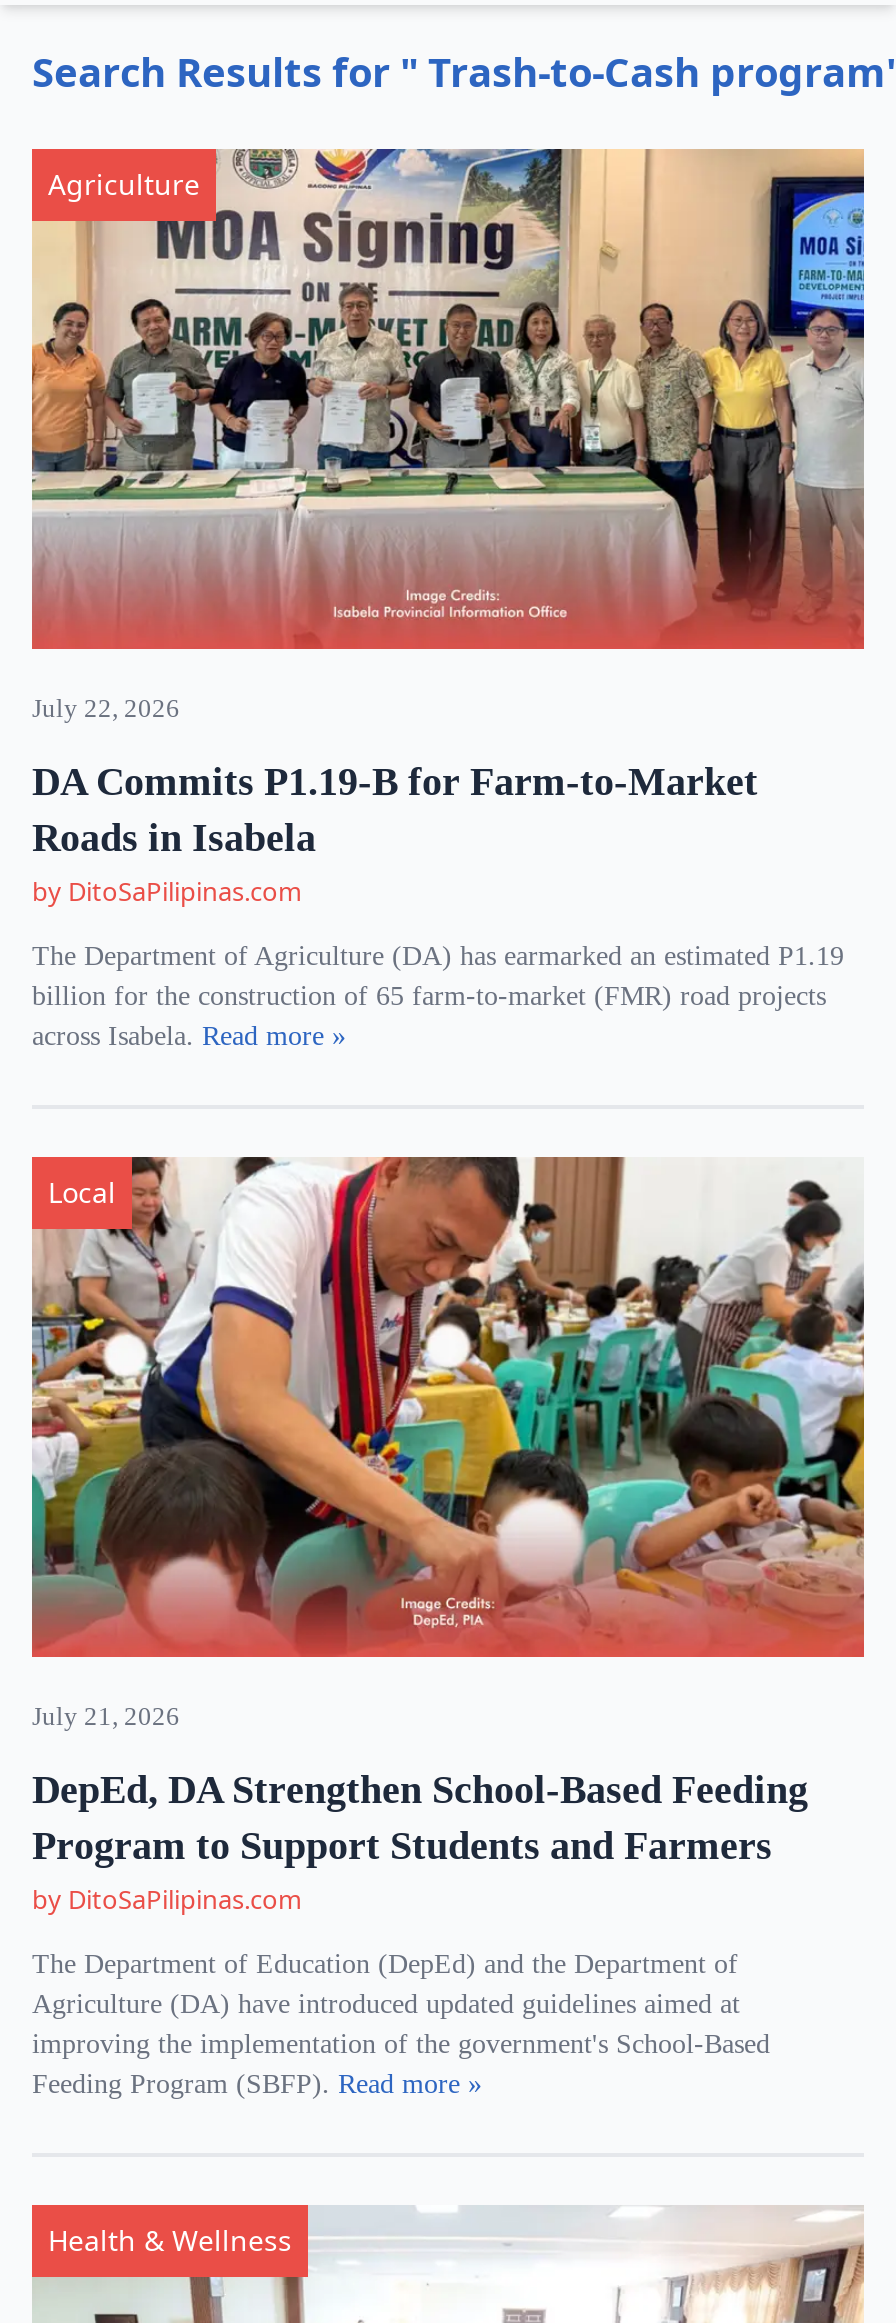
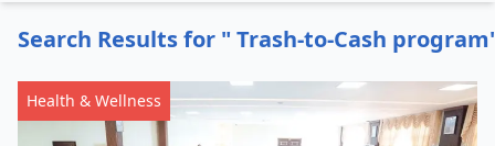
- [image]
- Agriculture

- July 22, 2026
- DA Commits P1.19-B for Farm-to-Market
- Roads in Isabela
- by DitoSaPilipinas.com
- The Department of Agriculture (DA) has earmarked an estimated P1.19
- billion for the construction of 65 farm-to-market (FMR) road projects
- across Isabela. Read more »

- [image]
- Local

- July 21, 2026
- DepEd, DA Strengthen School-Based Feeding
- Program to Support Students and Farmers
- by DitoSaPilipinas.com
- The Department of Education (DepEd) and the Department of
- Agriculture (DA) have introduced updated guidelines aimed at
- improving the implementation of the government's School-Based
- Feeding Program (SBFP). Read more »
